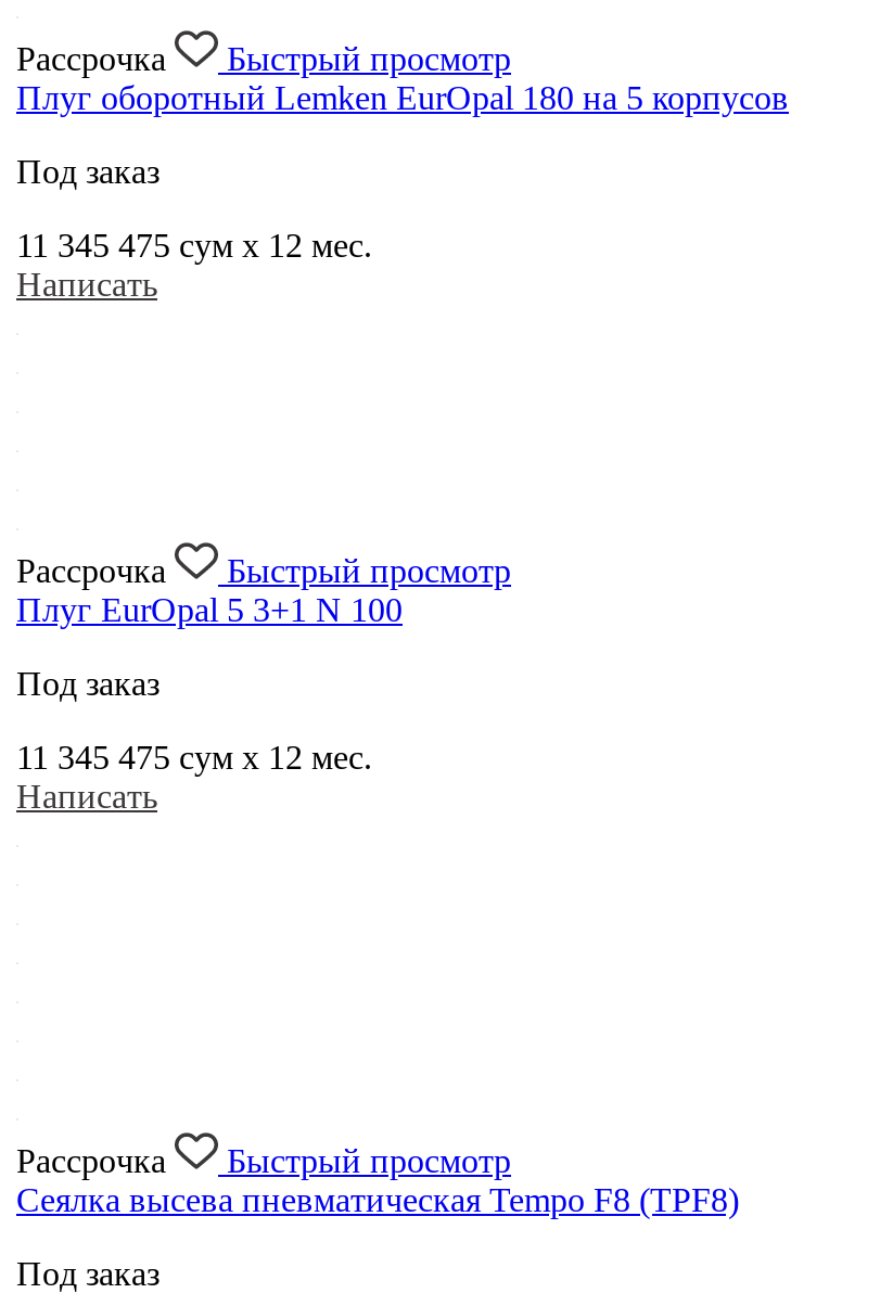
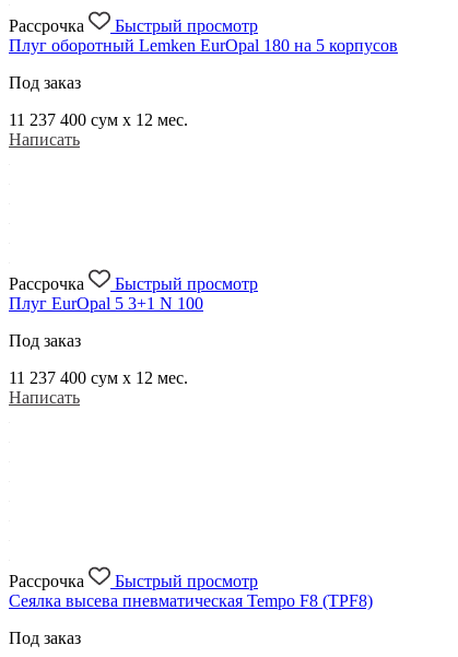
- 11 345 475 сум x 12 мес.
+ 11 237 400 сум x 12 мес.

- 11 345 475 сум x 12 мес.
+ 11 237 400 сум x 12 мес.
